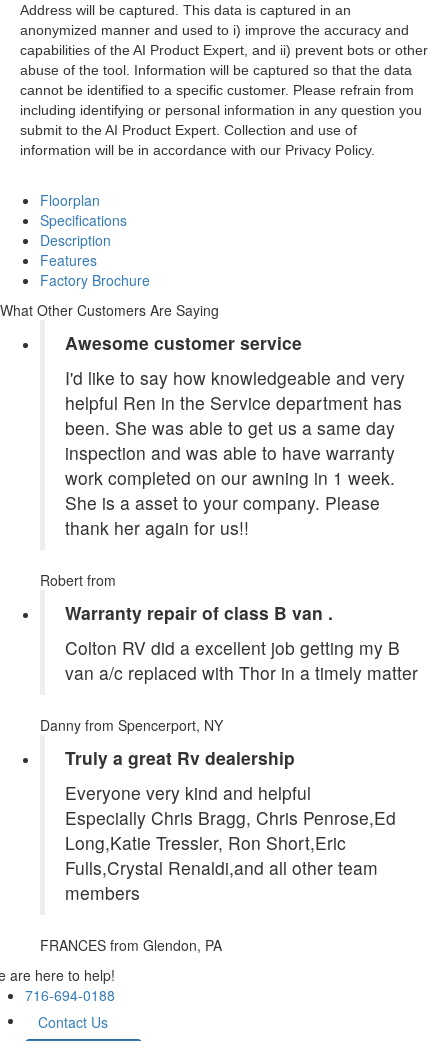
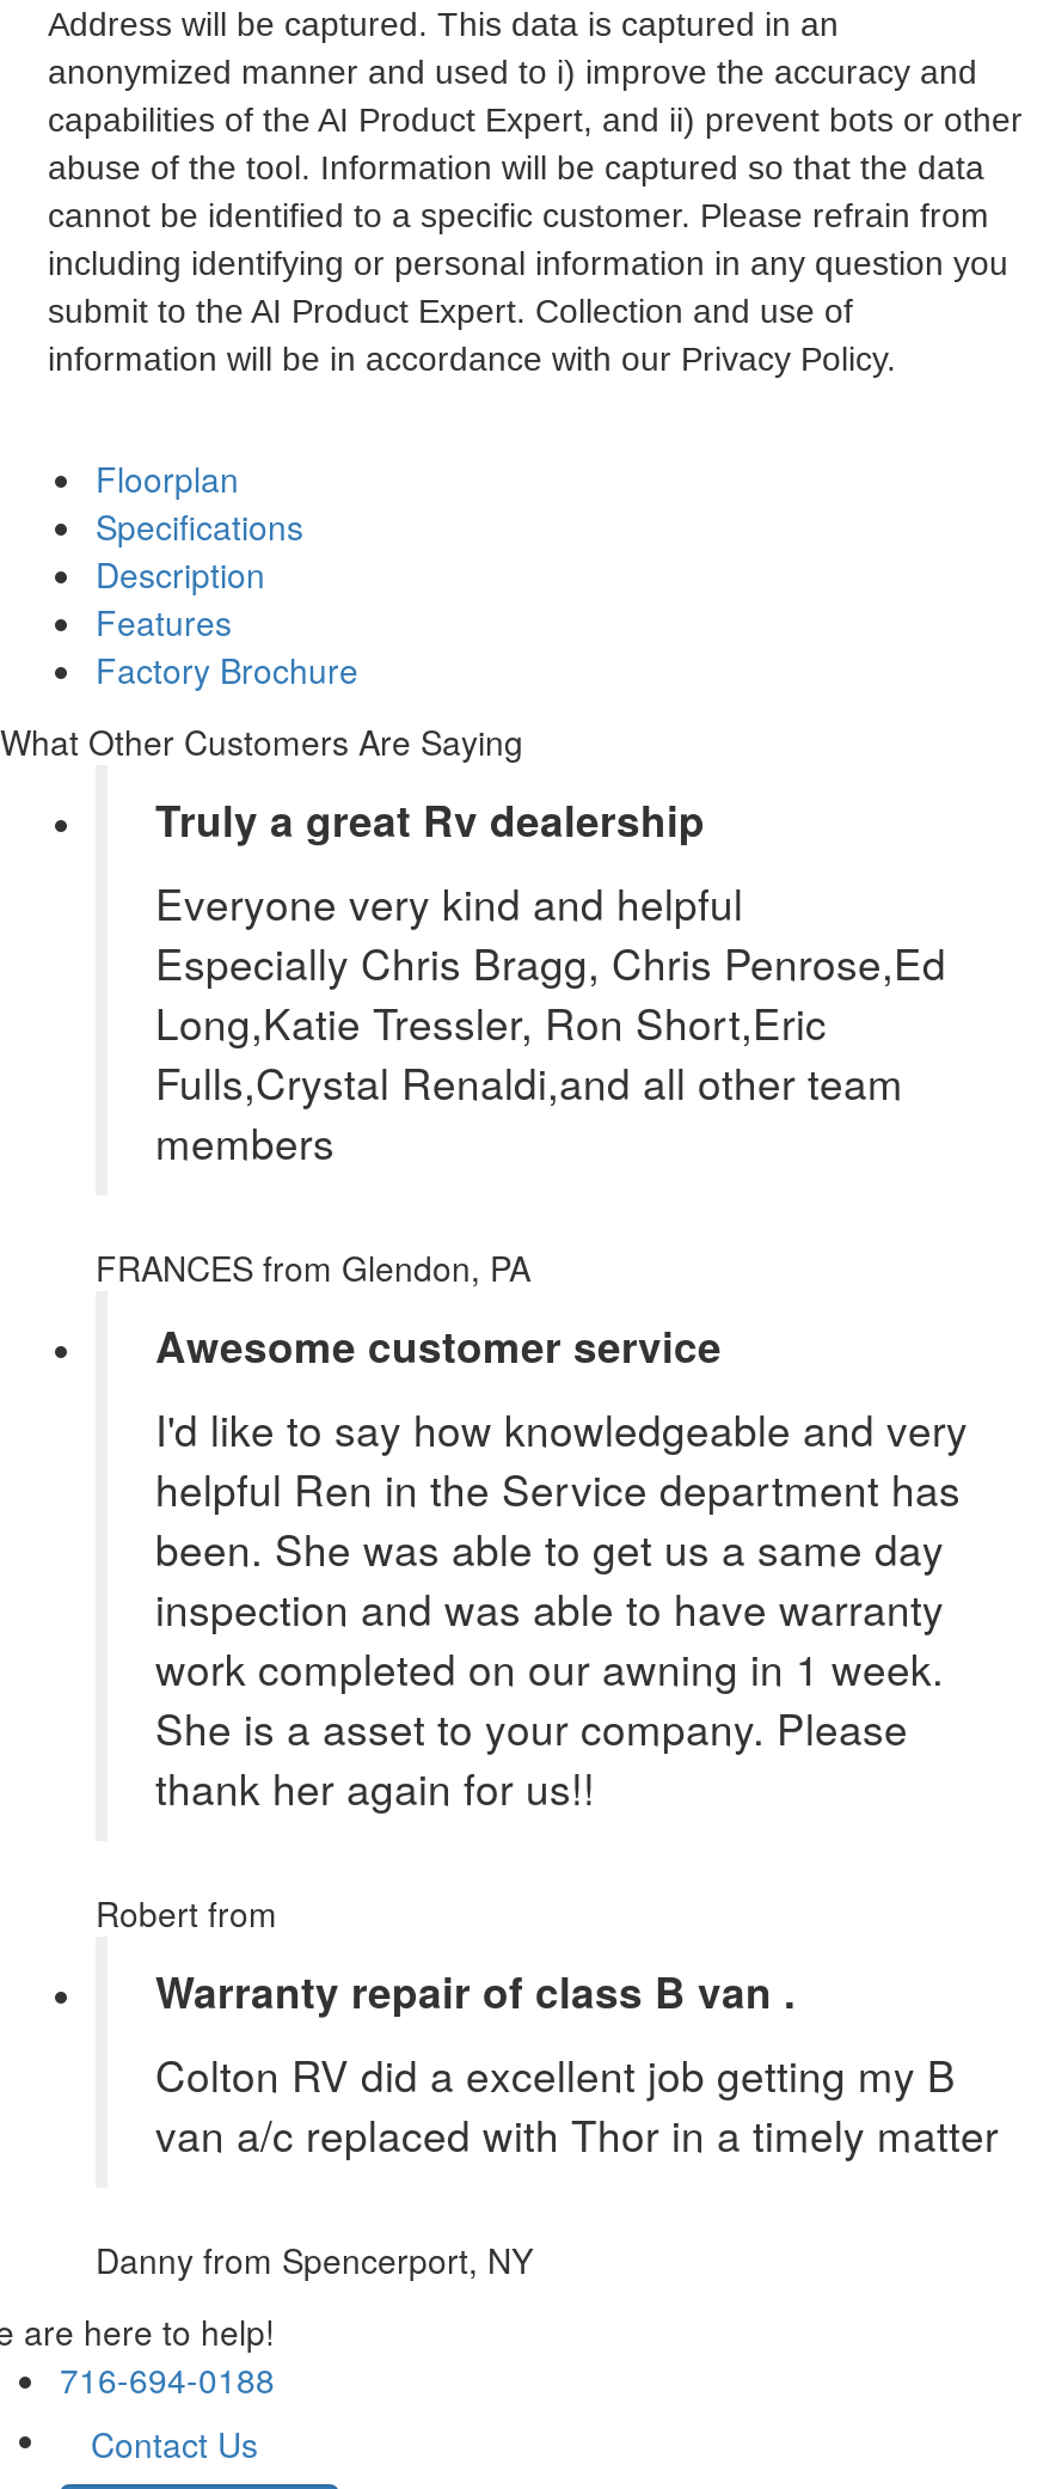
moved down: Awesome customer service | I'd like to say how knowledgeable and very | helpful Ren in the Service department has | ... | van a/c replaced with Thor in a timely matter | Danny from Spencerport, NY

moved up: Truly a great Rv dealership | Everyone very kind and helpful | Especially Chris Bragg, Chris Penrose,Ed | Long,Katie Tressler, Ron Short,Eric | Fulls,Crystal Renaldi,and all other team | members | FRANCES from Glendon, PA
